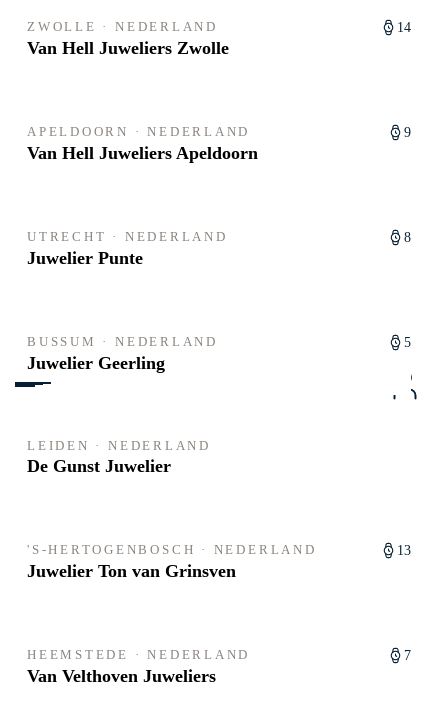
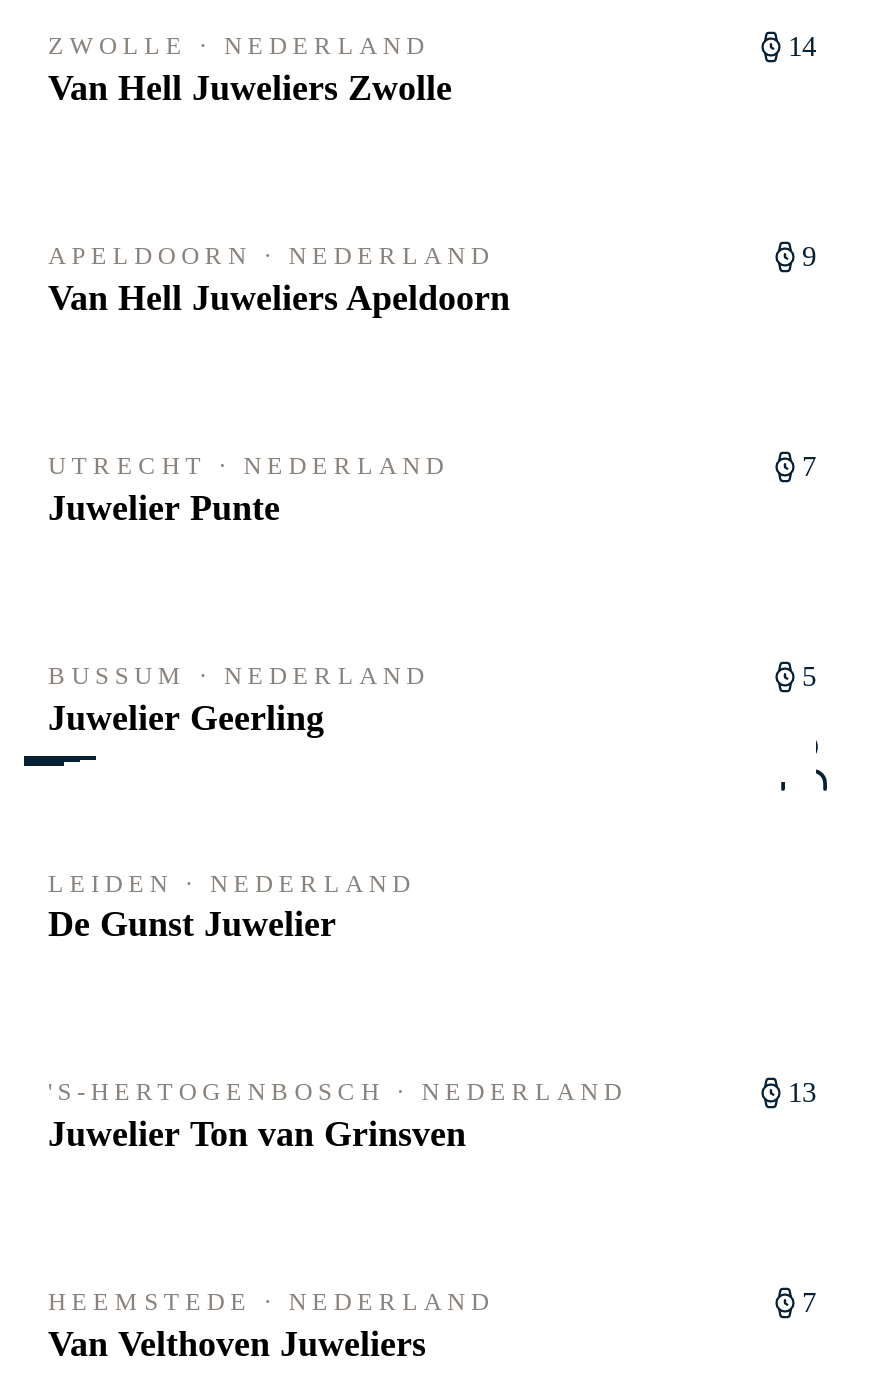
- 8
+ 7
